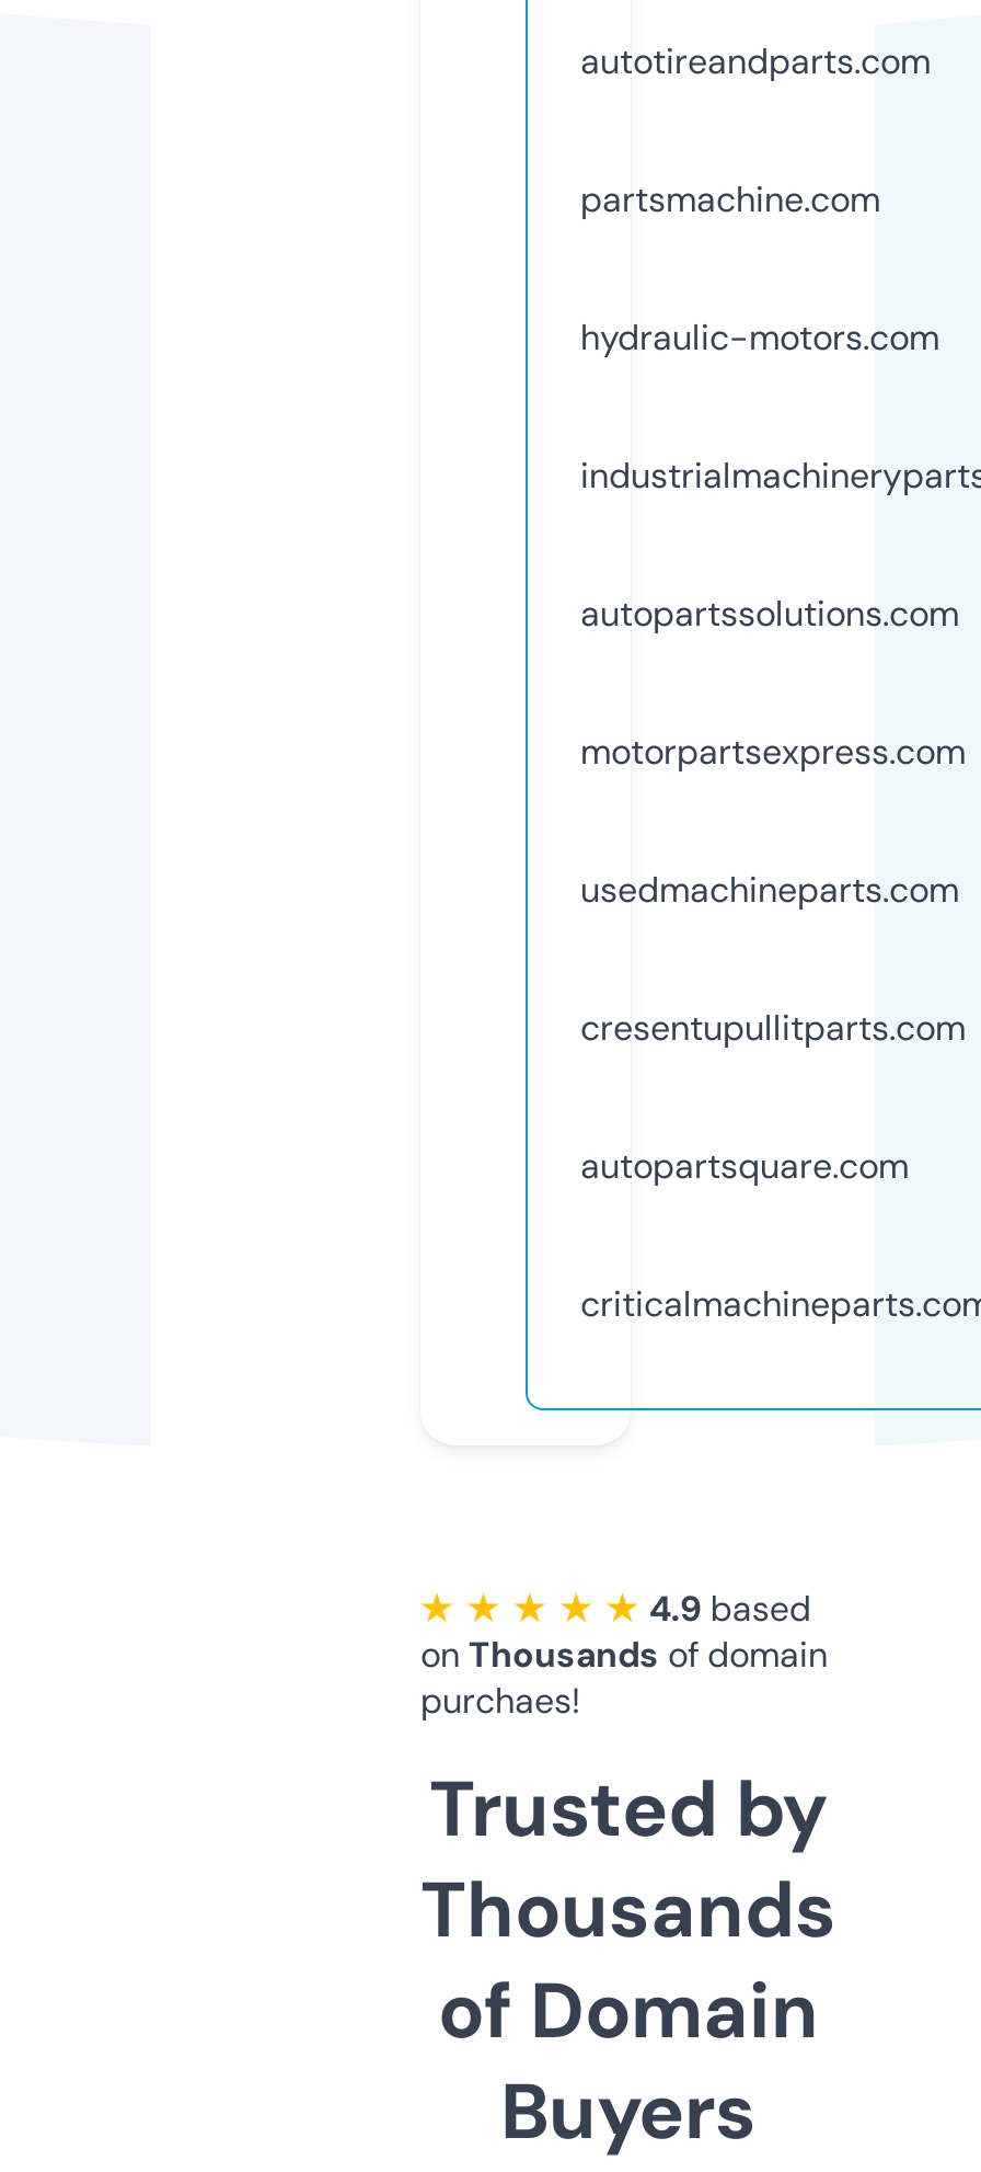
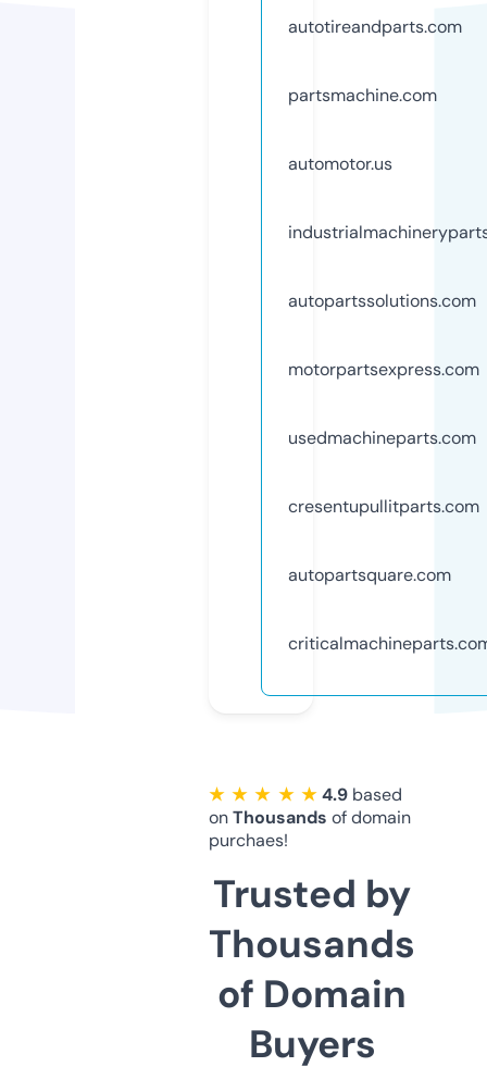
- hydraulic-motors.com
+ automotor.us
